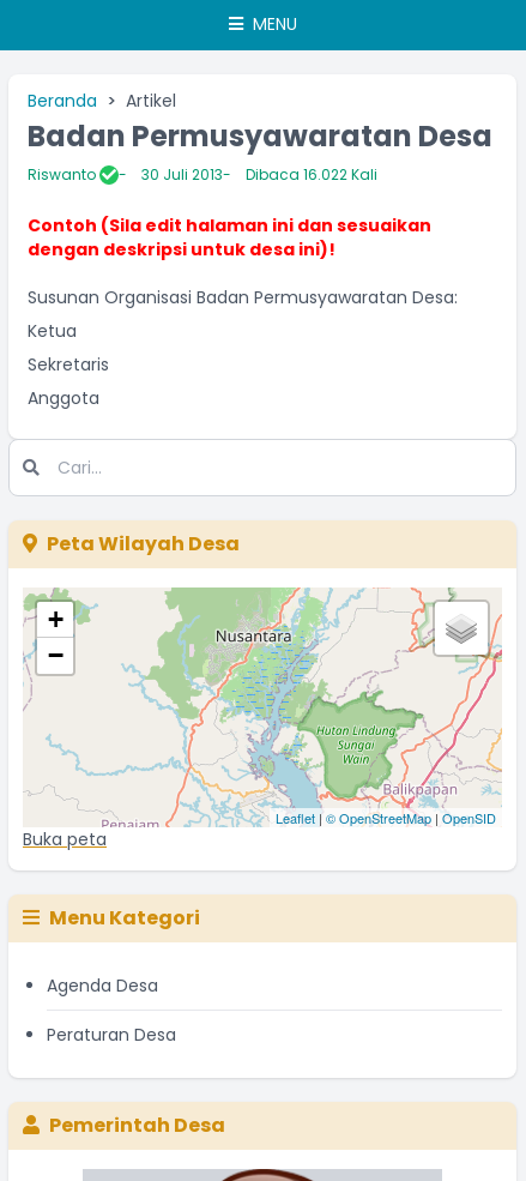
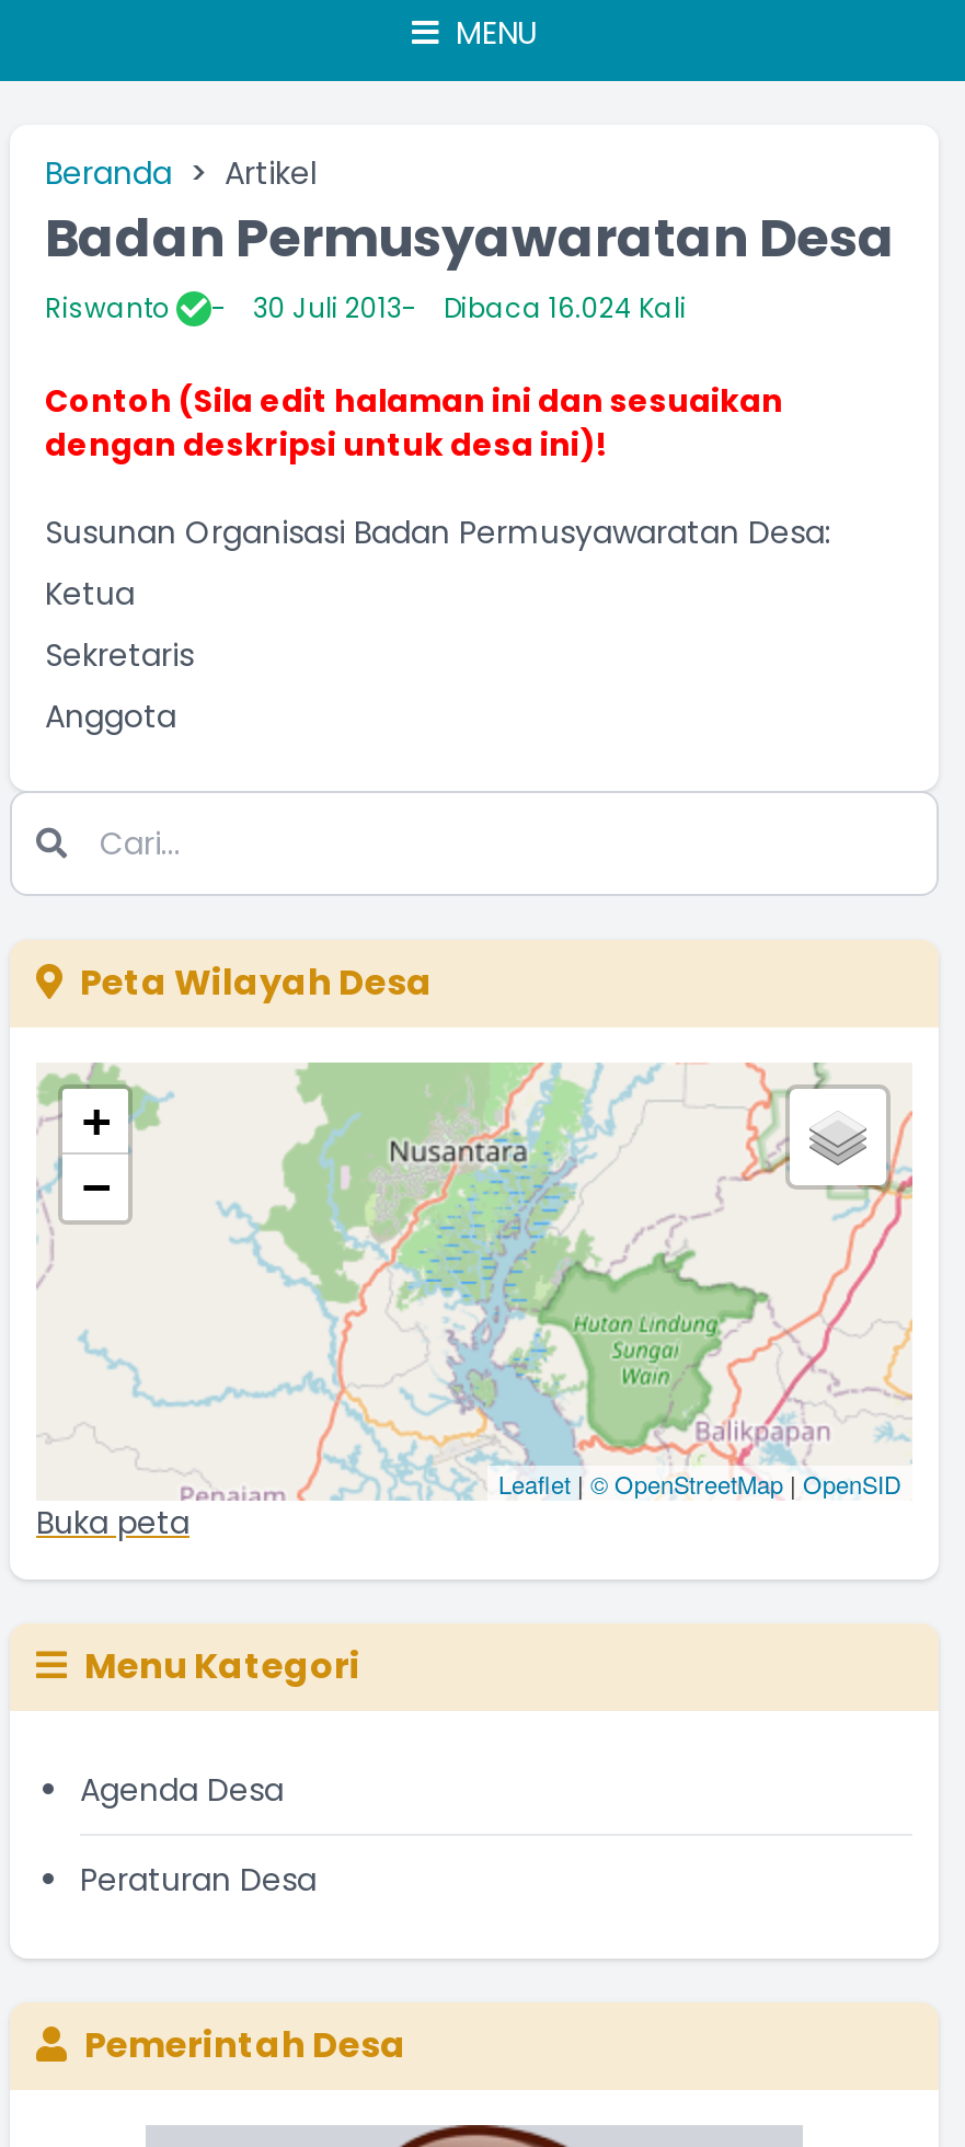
- 30 Juli 2013 Dibaca 16.022 Kali
+ 30 Juli 2013 Dibaca 16.024 Kali
